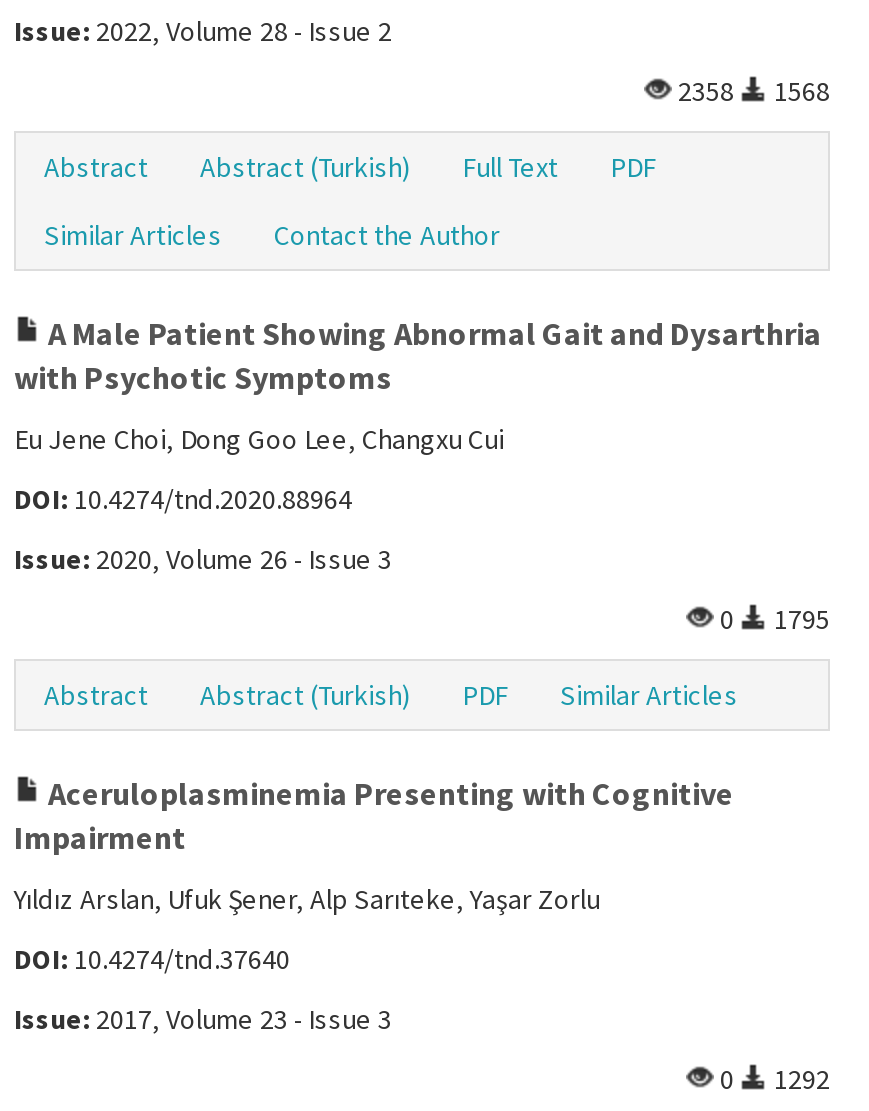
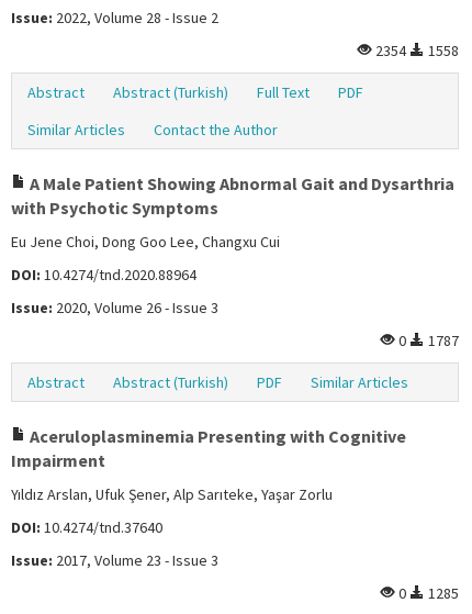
- 2358
+ 2354

- 1568
+ 1558

- 0 1795
+ 0 1787

- 0 1292
+ 0 1285
